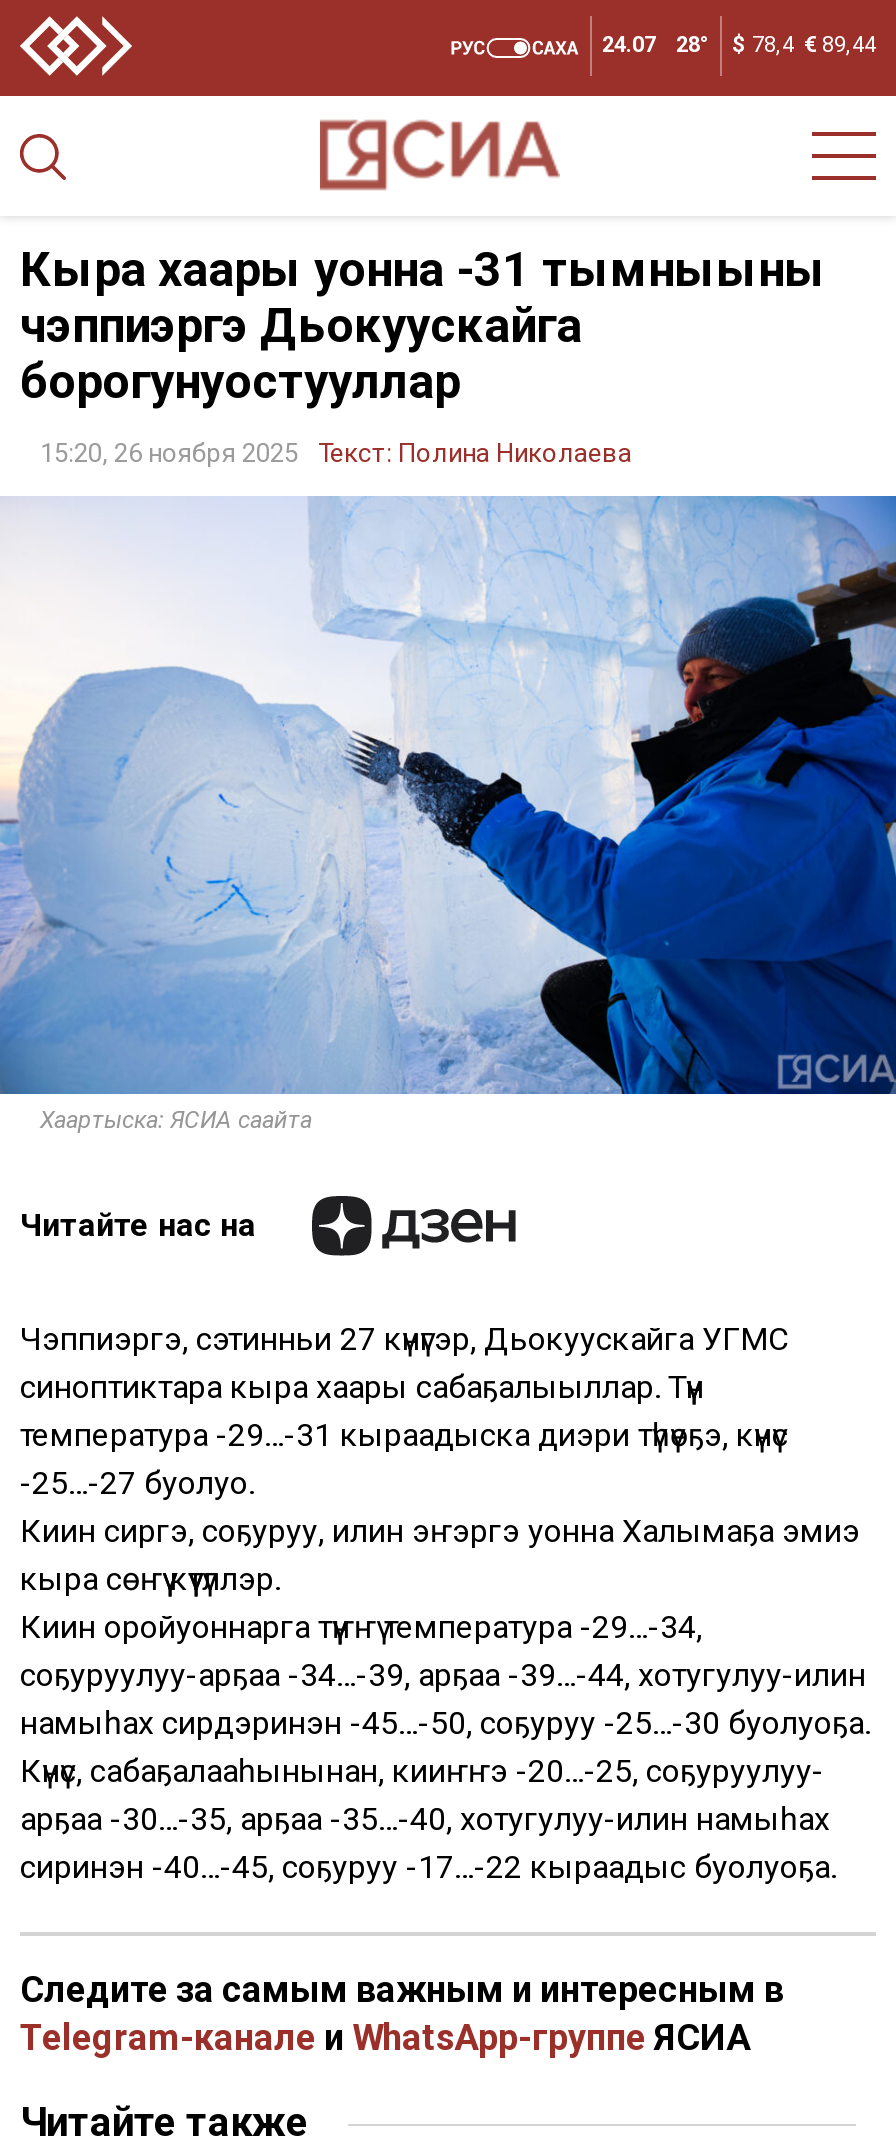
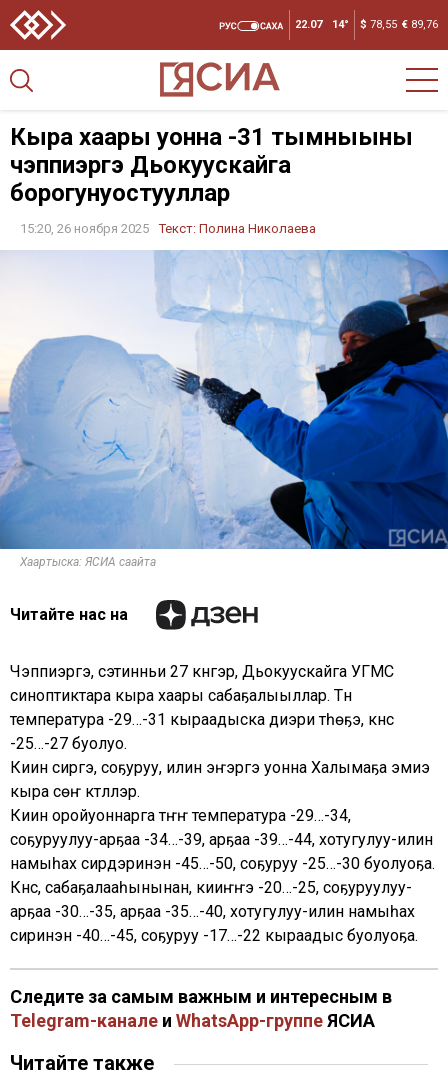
- 24.07
+ 22.07

- 28°
+ 14°

- $ 78,4 € 89,44
+ $ 78,55 € 89,76
